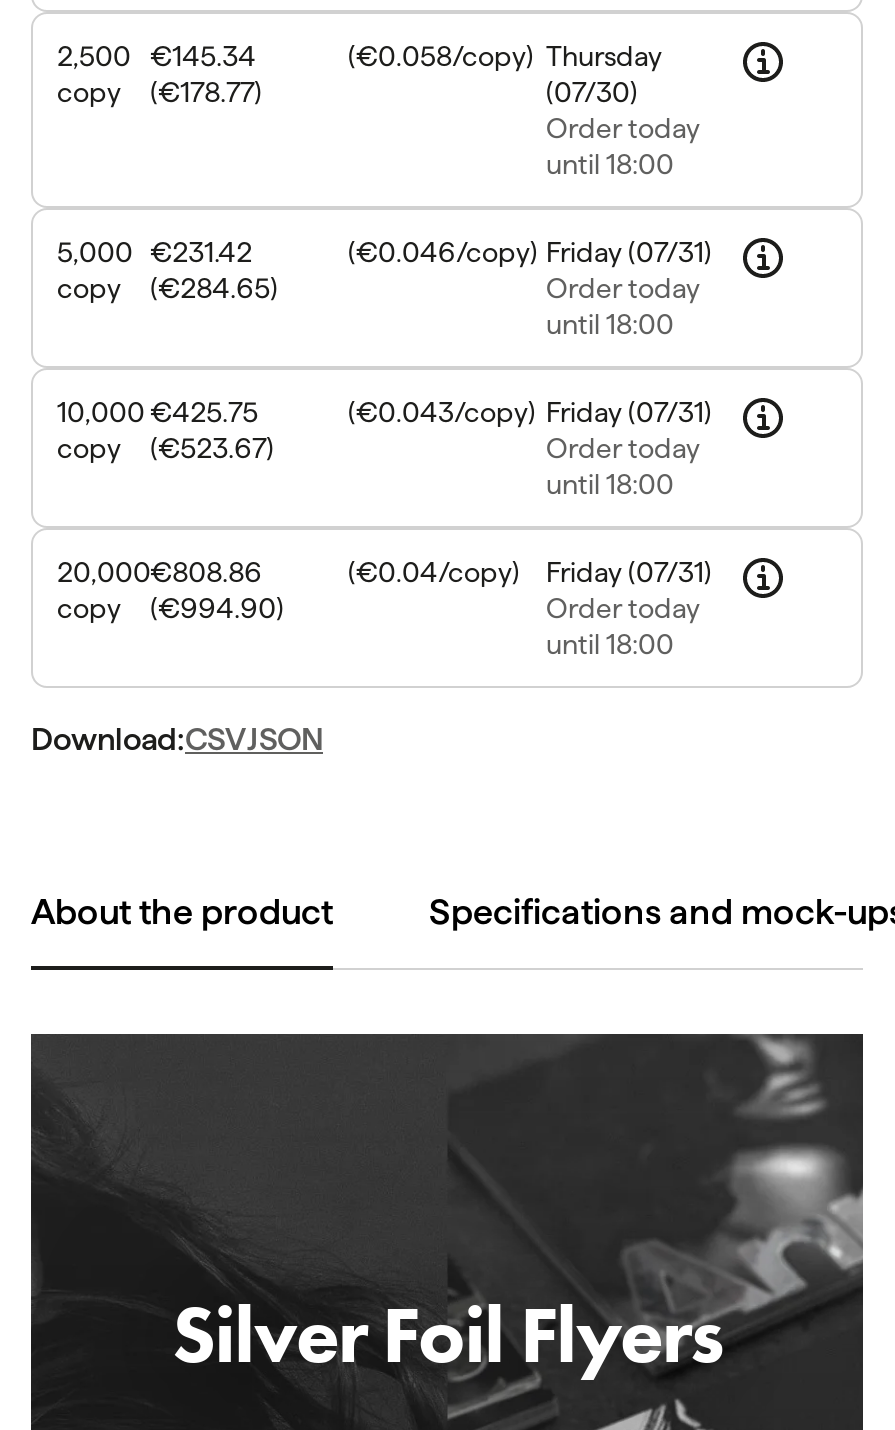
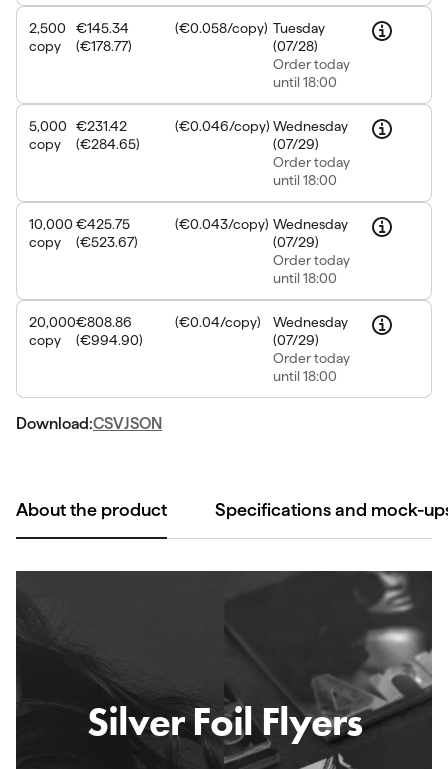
- (€0.058/copy) Thursday
+ (€0.058/copy) Tuesday

- (07/30)
+ (07/28)

- (€0.046/copy) Friday (07/31)
+ (€0.046/copy) Wednesday
+ (07/29)

- (€0.043/copy) Friday (07/31)
+ (€0.043/copy) Wednesday
+ (07/29)

- Friday (07/31)
+ Wednesday
+ (07/29)
